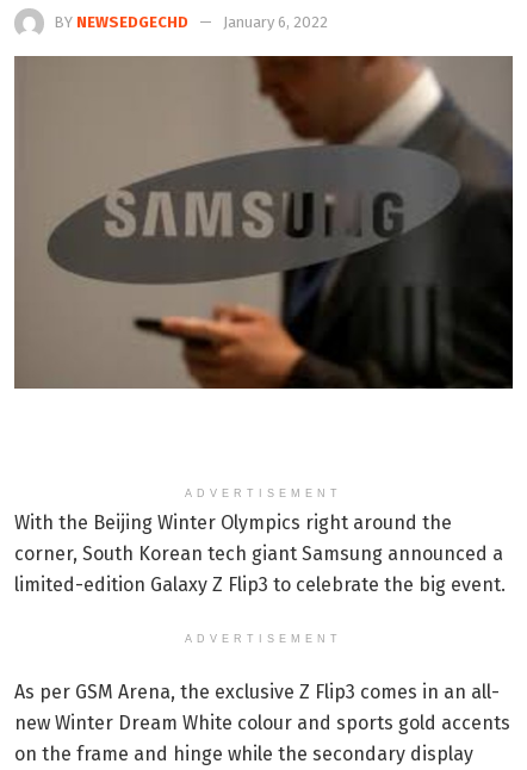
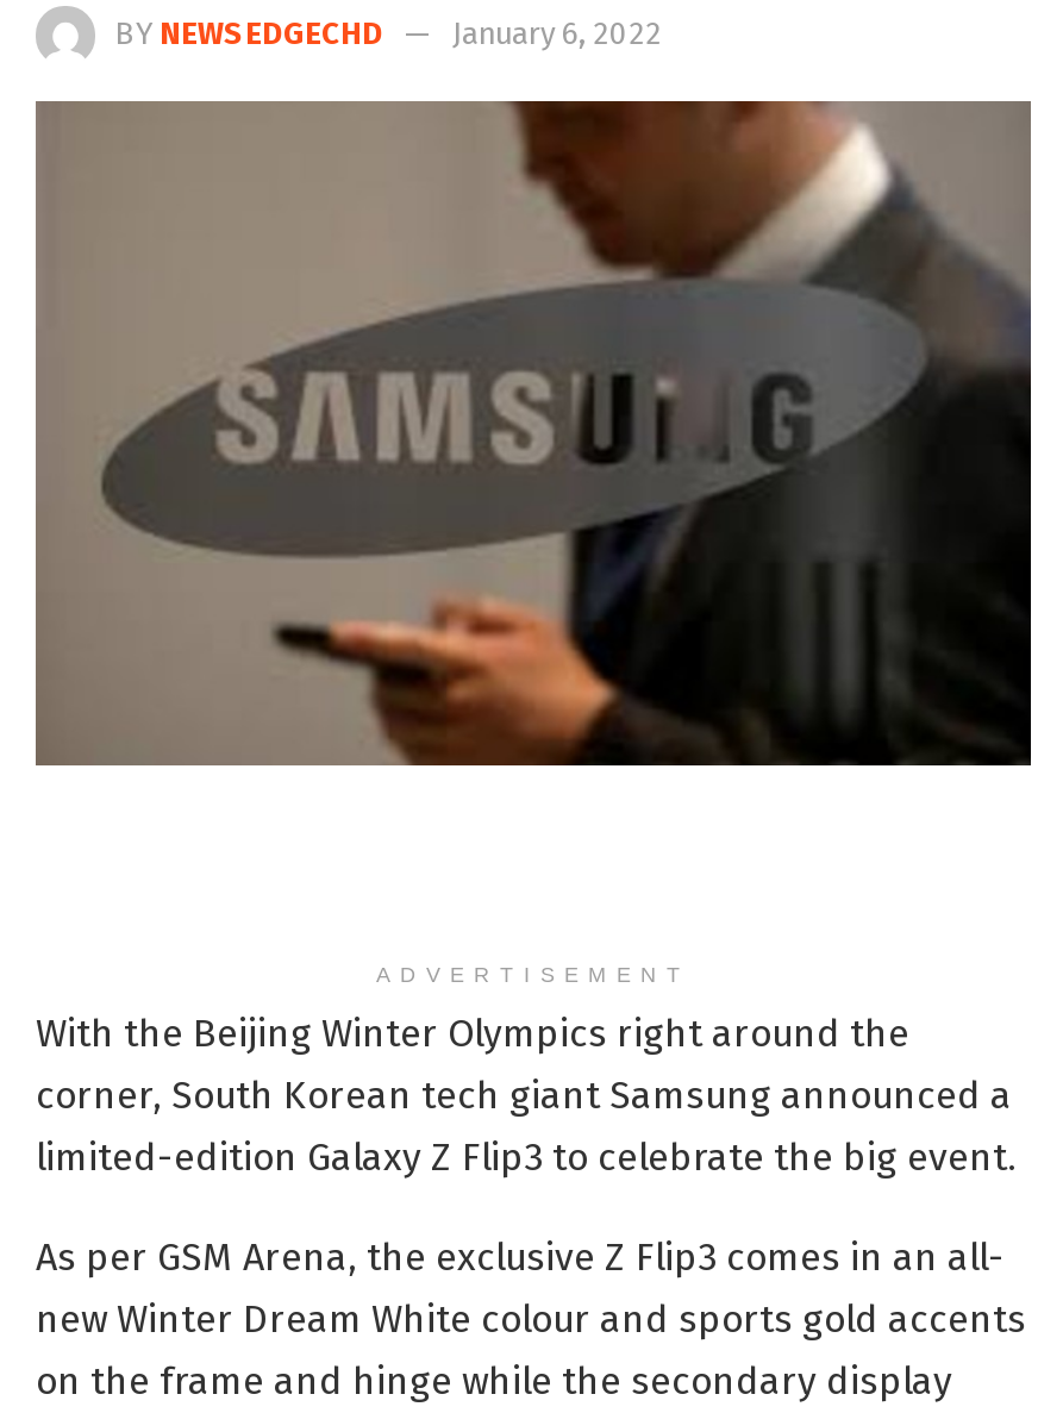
- ADVERTISEMENT
